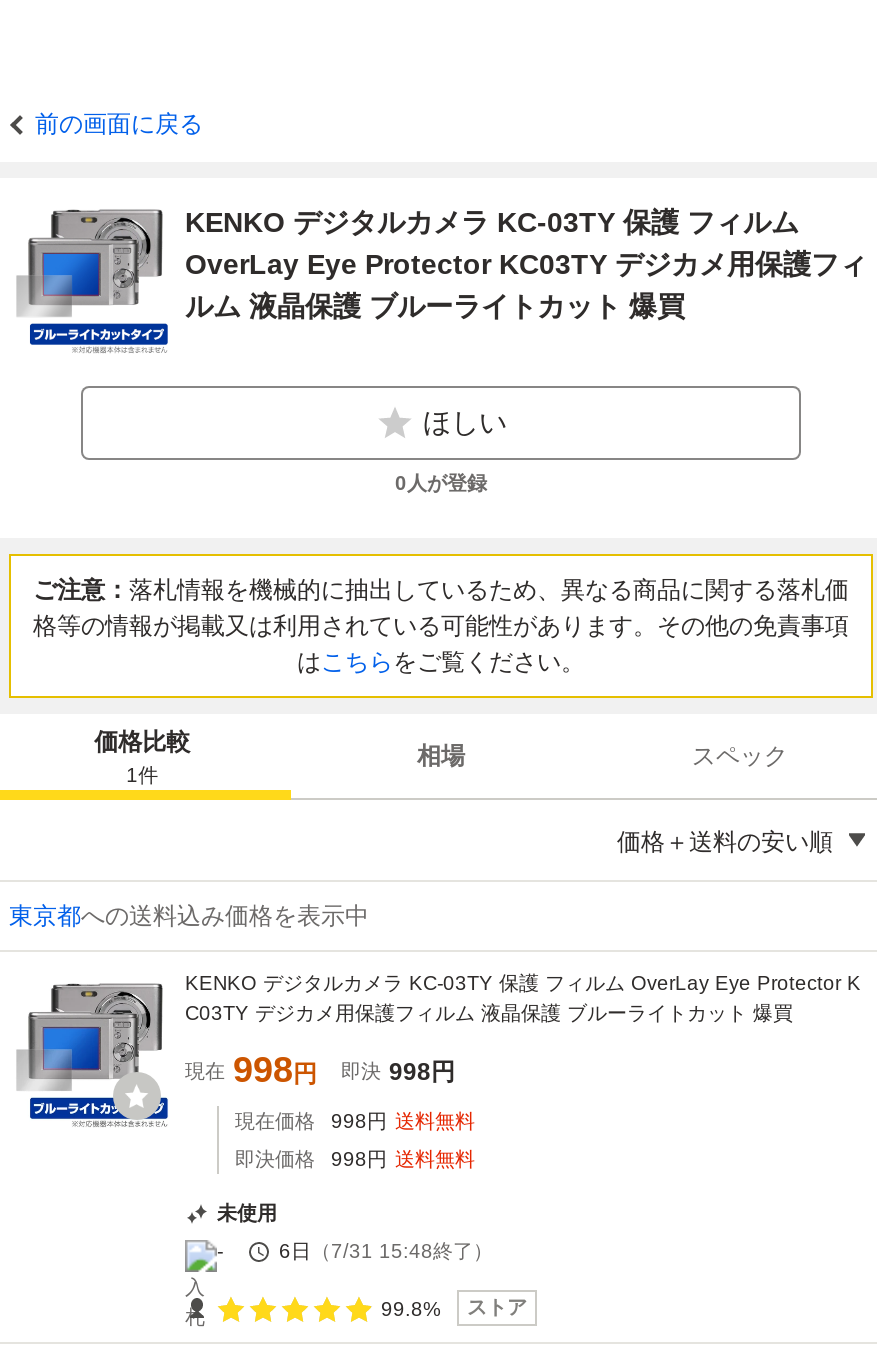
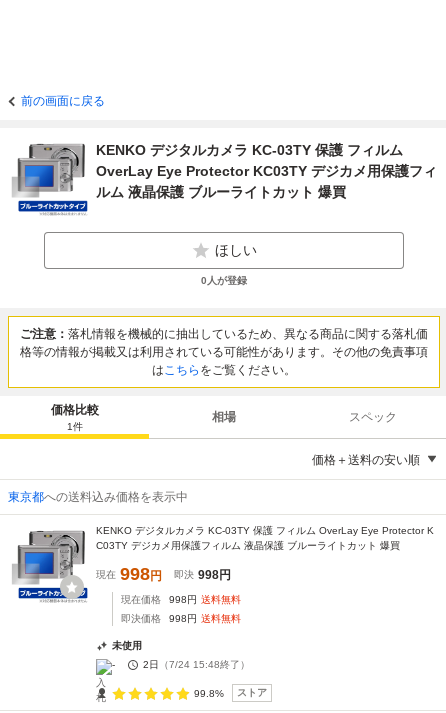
- 6日（7/31 15:48終了）
+ 2日（7/24 15:48終了）
